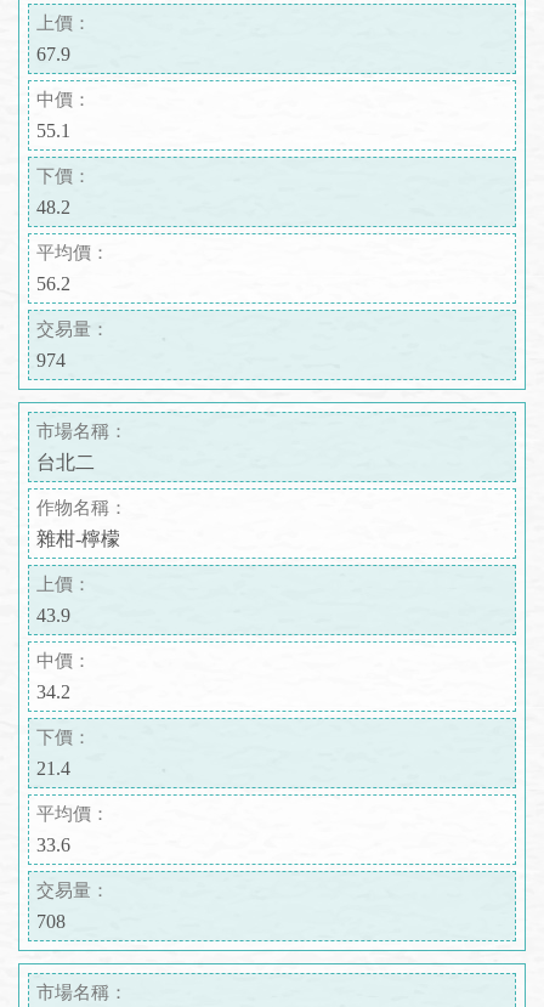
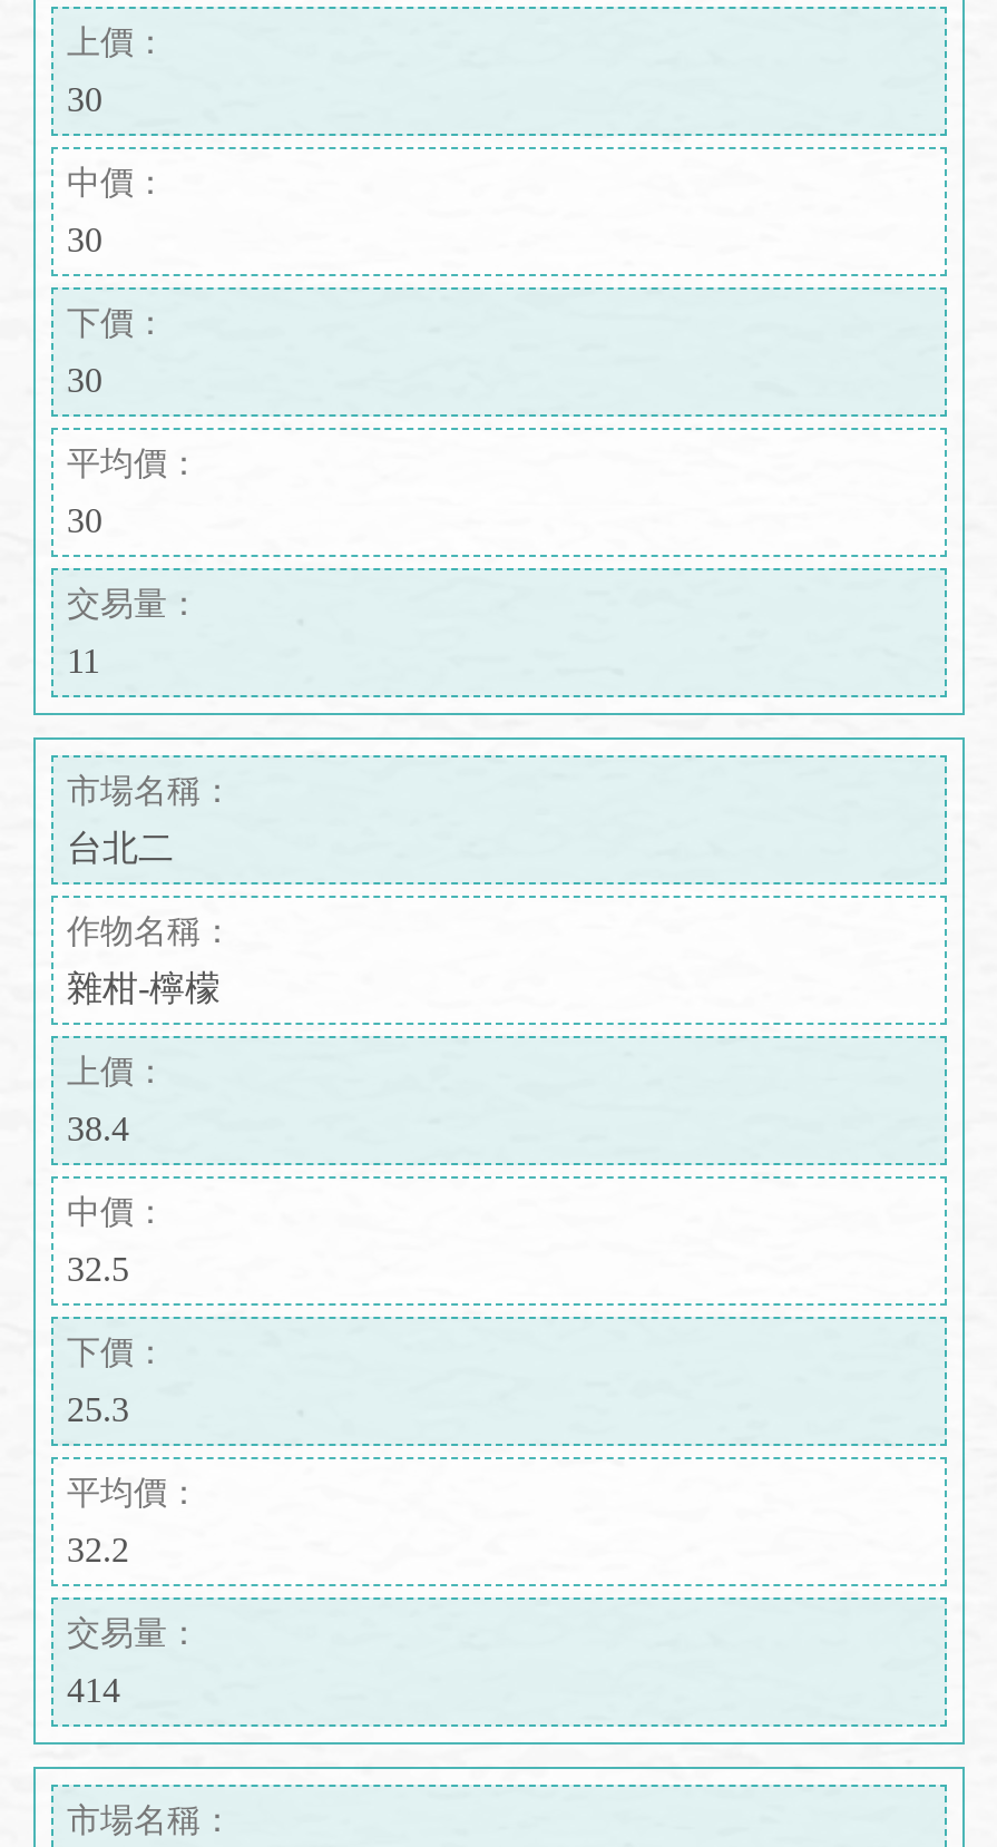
- 67.9
+ 30

- 55.1
+ 30

- 48.2
+ 30

- 56.2
+ 30

- 974
+ 11

- 43.9
+ 38.4

- 34.2
+ 32.5

- 21.4
+ 25.3

- 33.6
+ 32.2

- 708
+ 414
